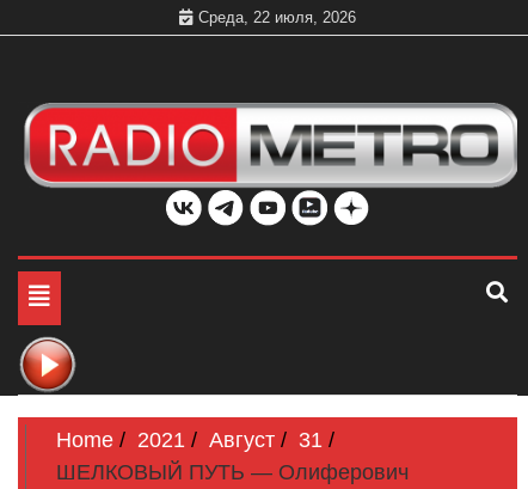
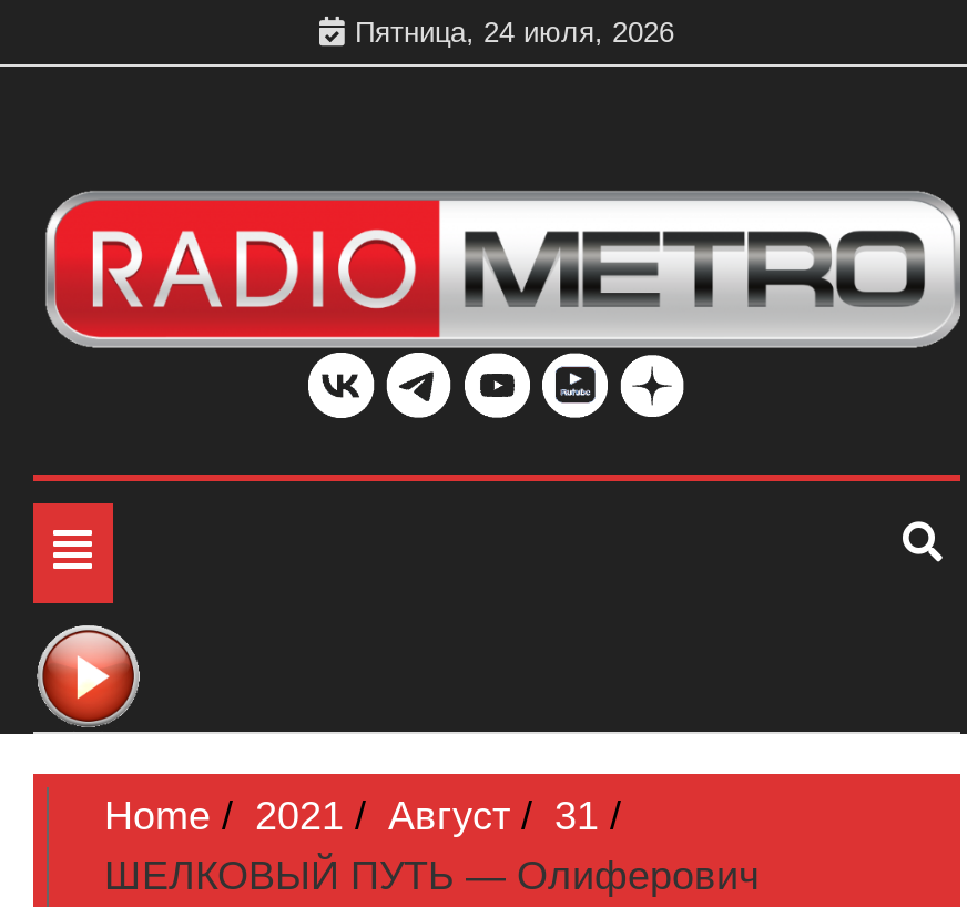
- Среда, 22 июля, 2026
+ Пятница, 24 июля, 2026
